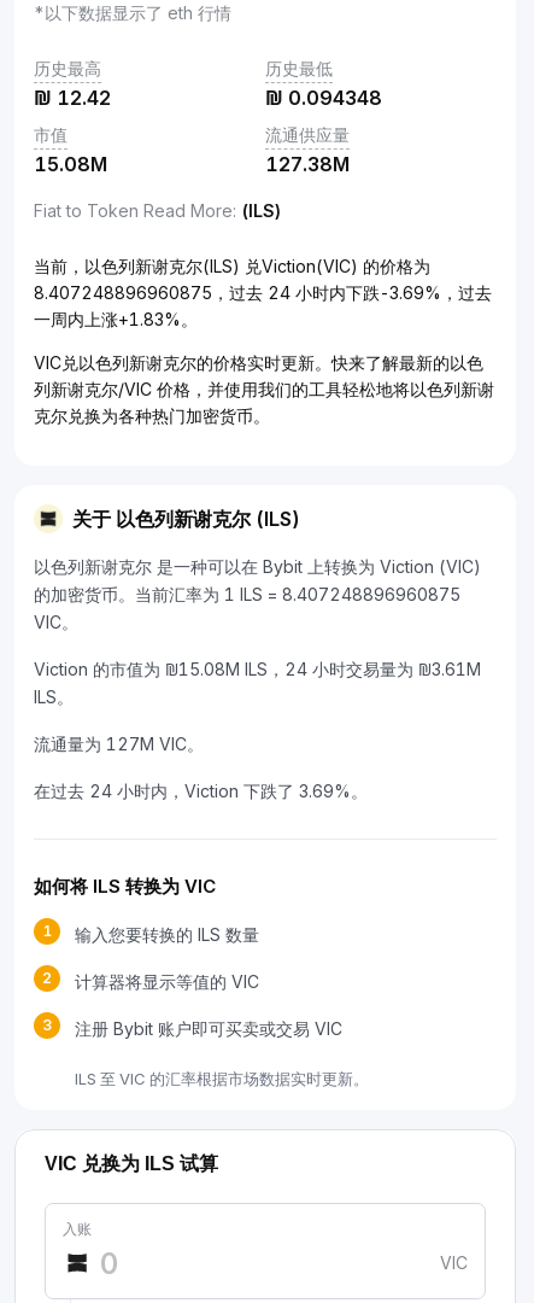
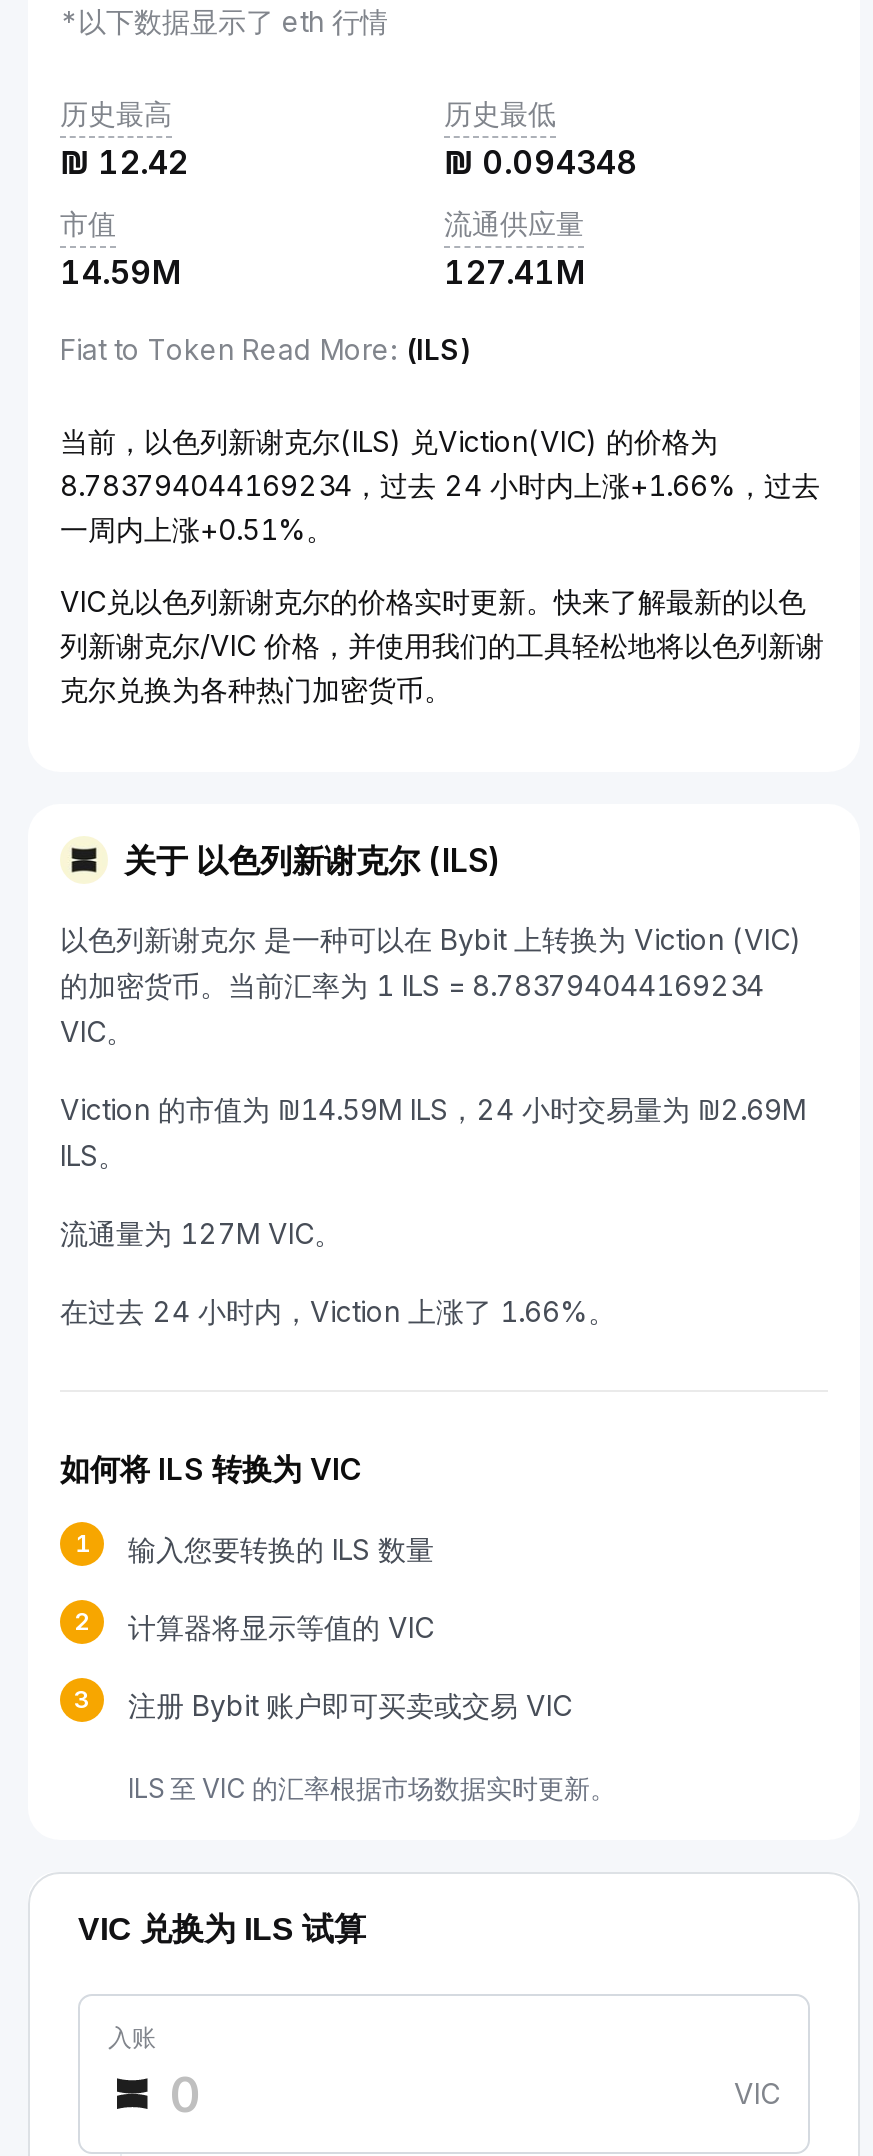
- 15.08M
+ 14.59M

- 127.38M
+ 127.41M

- 8.407248896960875，过去 24 小时内下跌-3.69%，过去
+ 8.783794044169234，过去 24 小时内上涨+1.66%，过去

- 一周内上涨+1.83%。
+ 一周内上涨+0.51%。

- 的加密货币。当前汇率为 1 ILS = 8.407248896960875
+ 的加密货币。当前汇率为 1 ILS = 8.783794044169234

- Viction 的市值为 ₪15.08M ILS，24 小时交易量为 ₪3.61M
+ Viction 的市值为 ₪14.59M ILS，24 小时交易量为 ₪2.69M

- 在过去 24 小时内，Viction 下跌了 3.69%。
+ 在过去 24 小时内，Viction 上涨了 1.66%。
